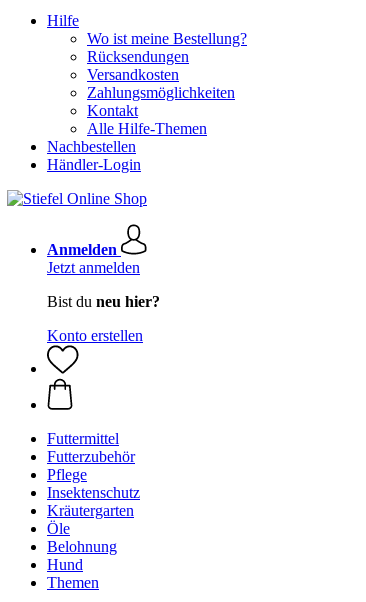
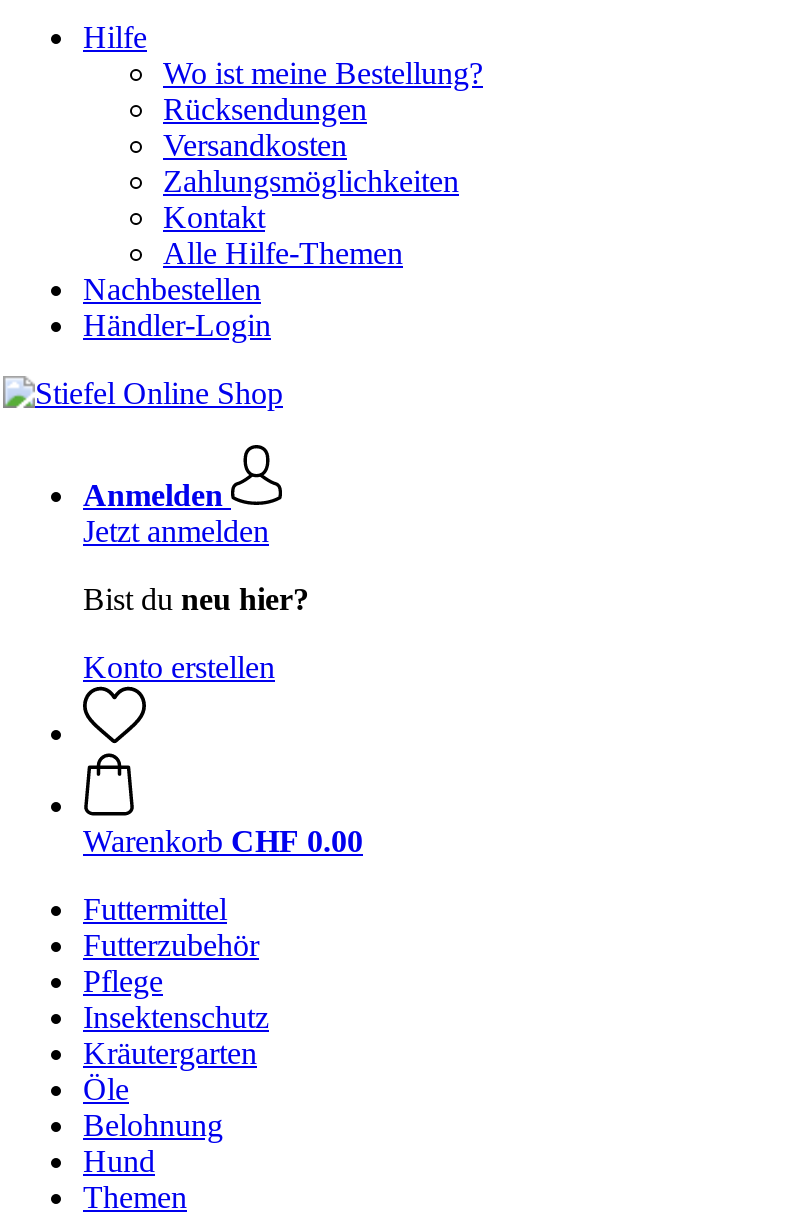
+ Warenkorb CHF 0.00
